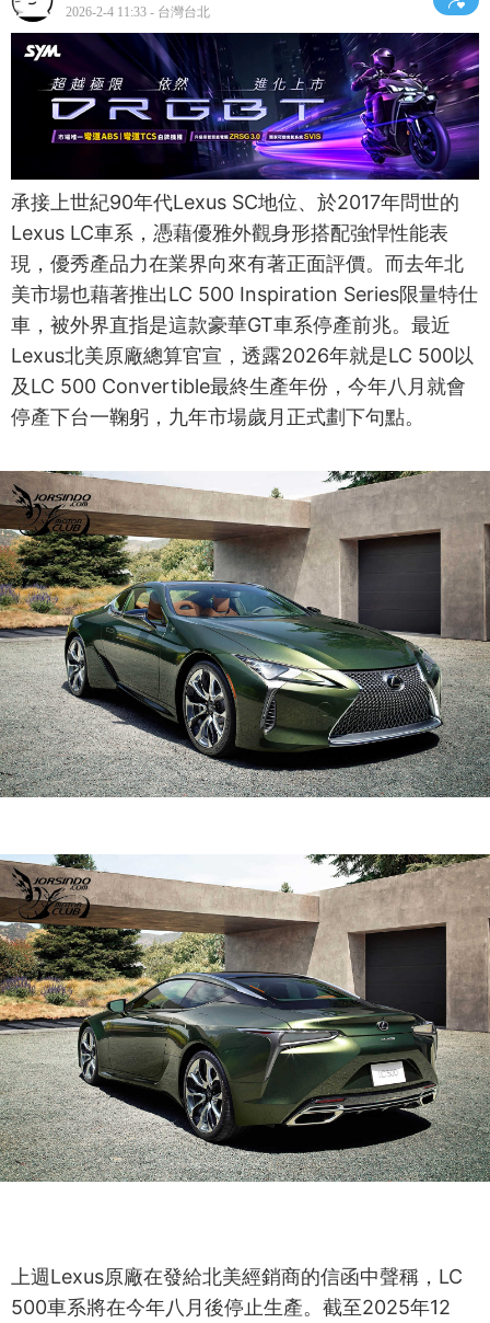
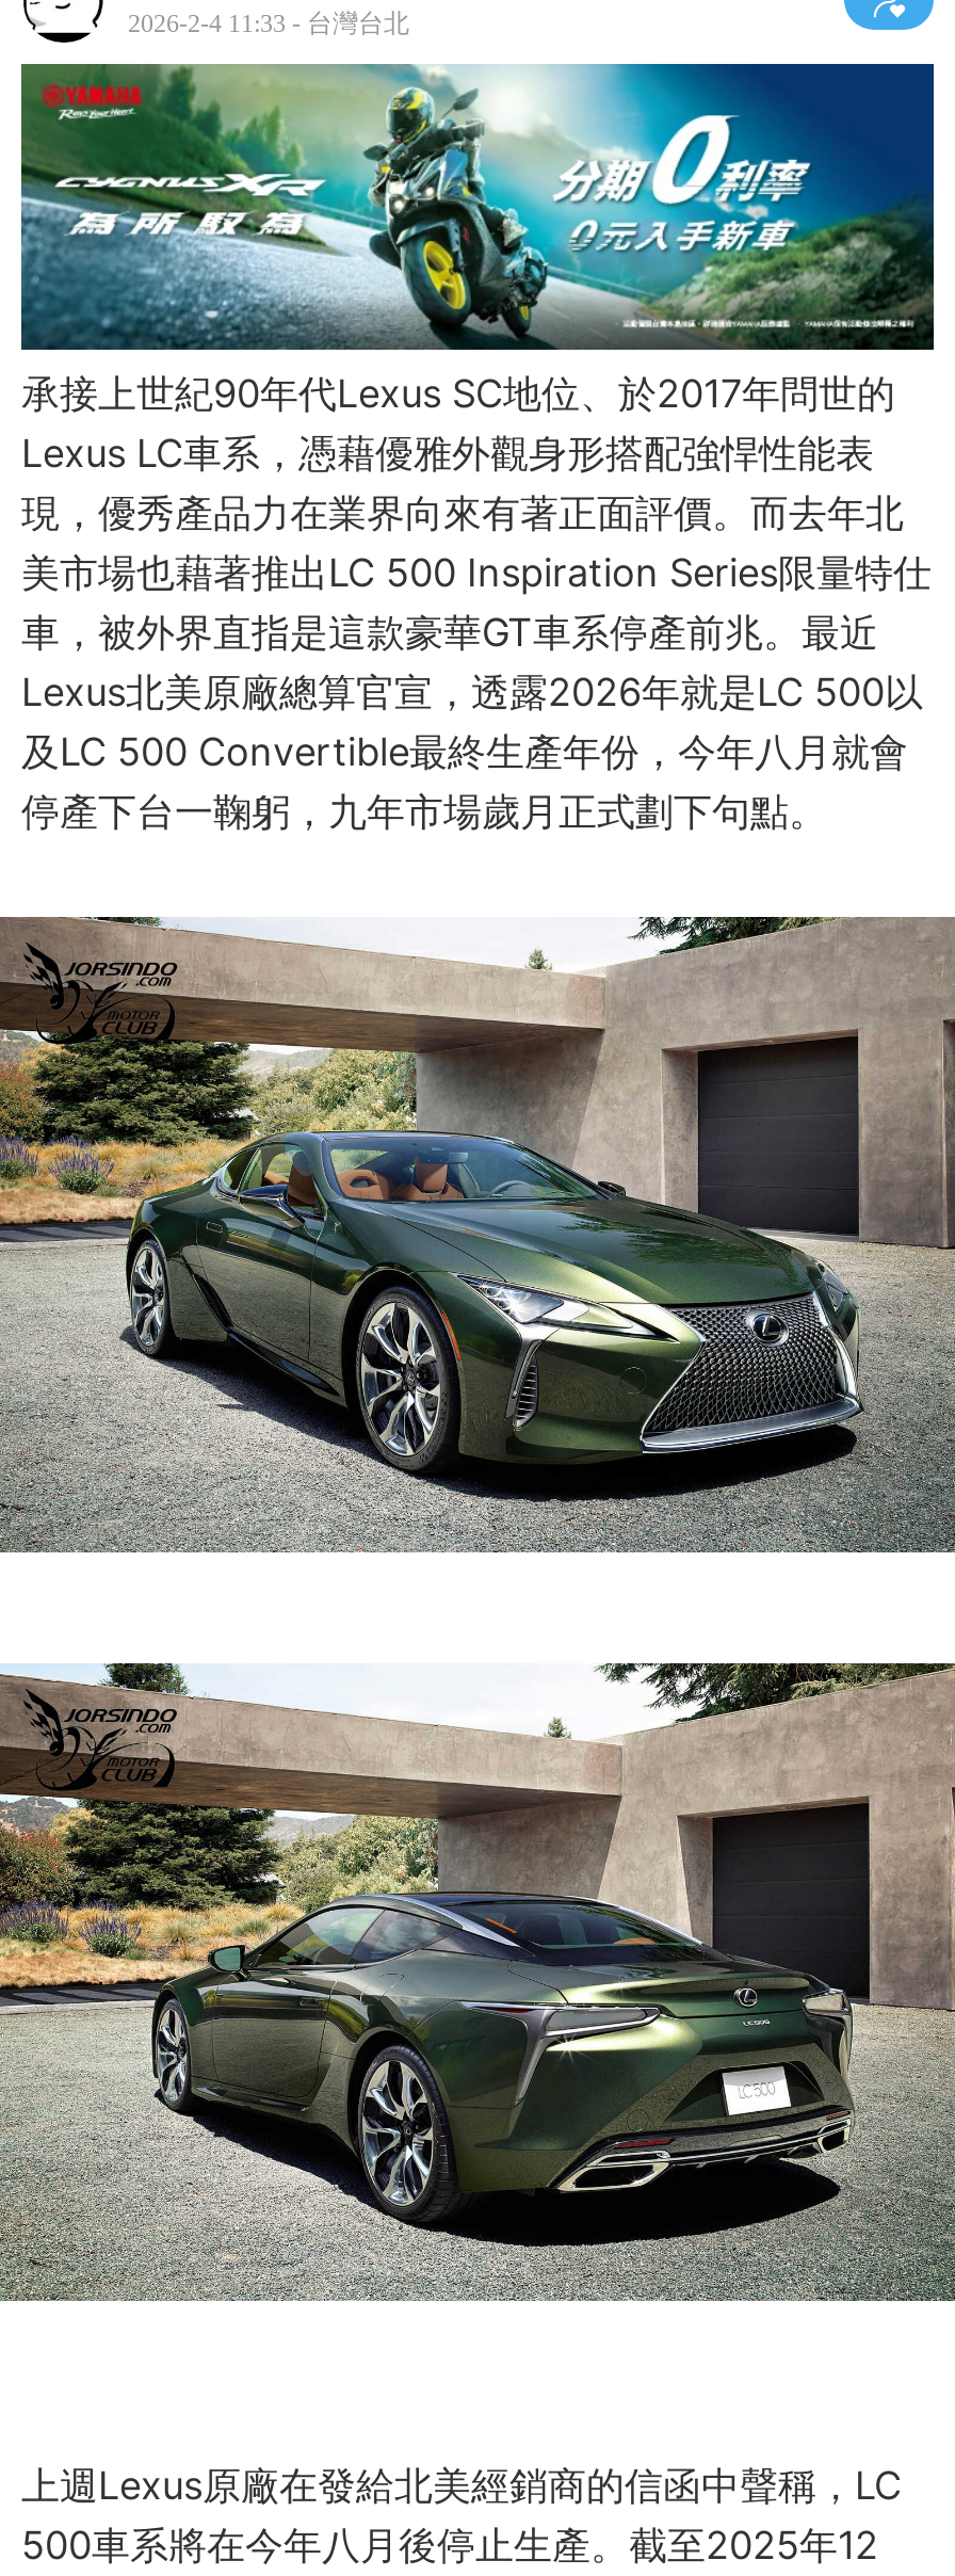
- [image]
+ [image]
